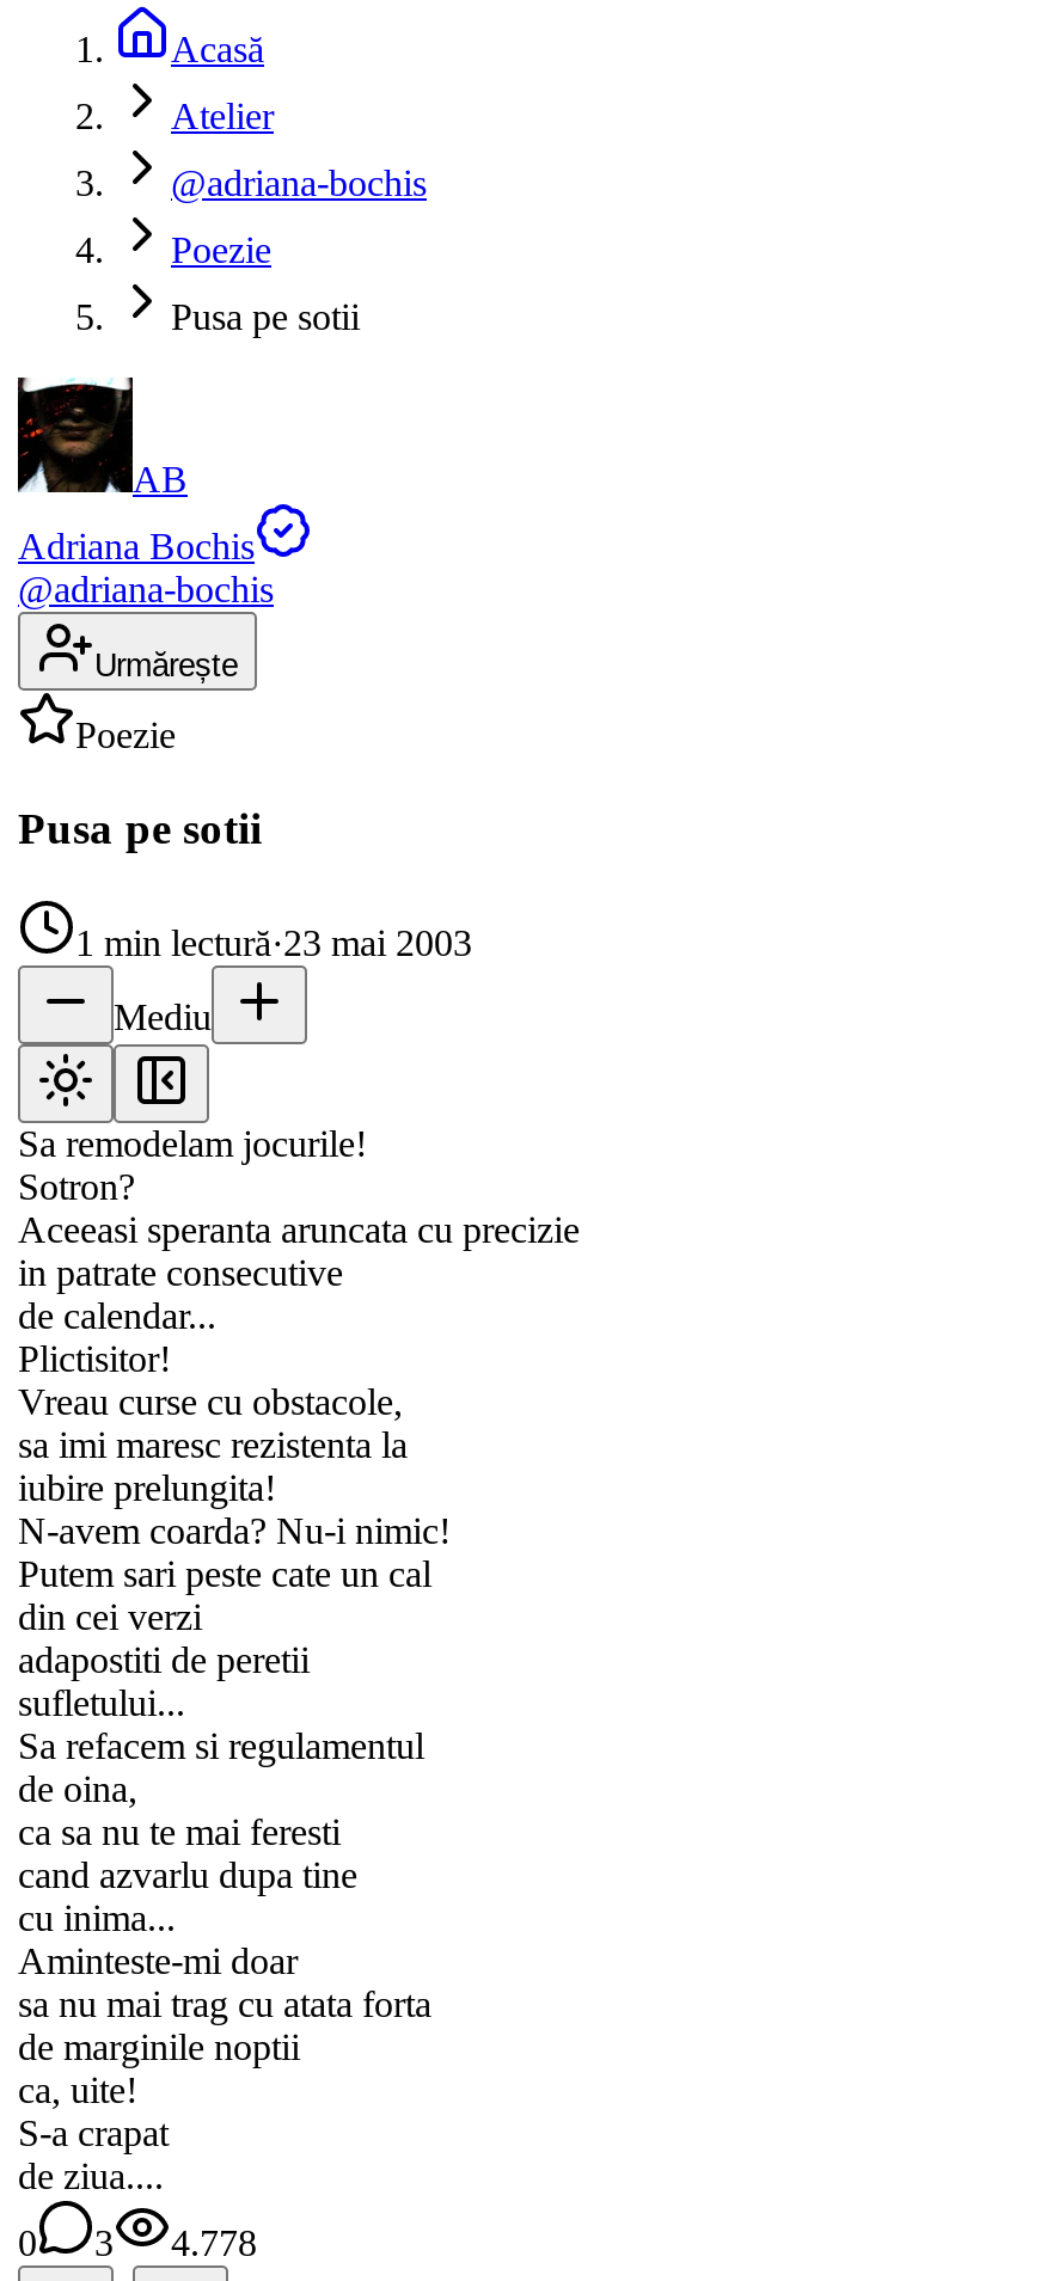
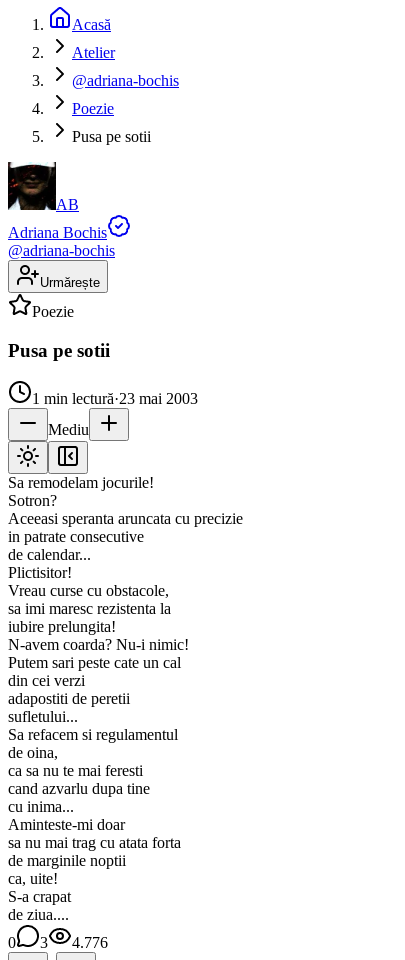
- 0 3 4.778
+ 0 3 4.776
